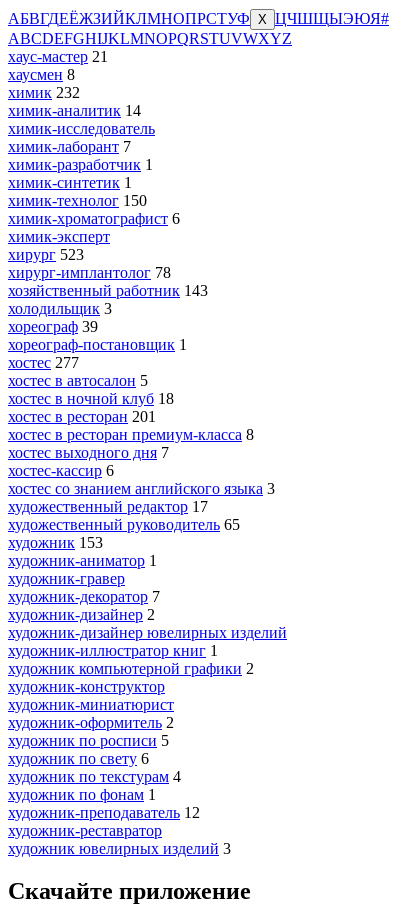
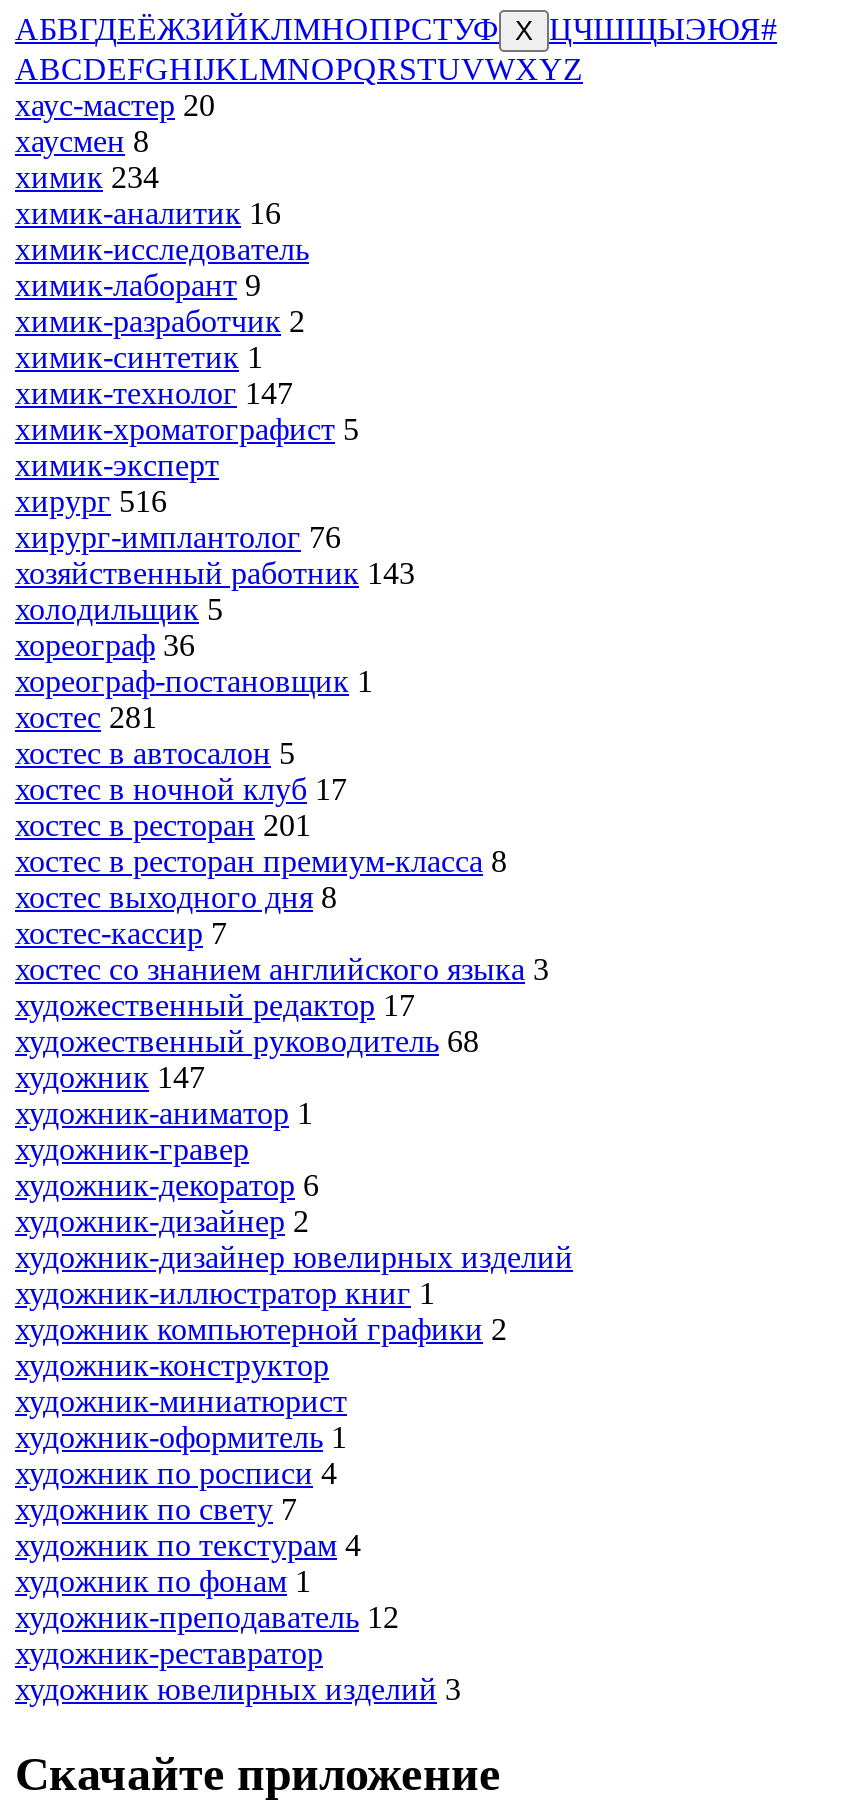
- хаус-мастер 21
+ хаус-мастер 20

- химик 232
+ химик 234

- химик-аналитик 14
+ химик-аналитик 16

- химик-лаборант 7
+ химик-лаборант 9

- химик-разработчик 1
+ химик-разработчик 2

- химик-технолог 150
+ химик-технолог 147

- химик-хроматографист 6
+ химик-хроматографист 5

- хирург 523
+ хирург 516

- хирург-имплантолог 78
+ хирург-имплантолог 76

- холодильщик 3
+ холодильщик 5

- хореограф 39
+ хореограф 36

- хостес 277
+ хостес 281

- хостес в ночной клуб 18
+ хостес в ночной клуб 17

- хостес выходного дня 7
+ хостес выходного дня 8

- хостес-кассир 6
+ хостес-кассир 7

- художественный руководитель 65
+ художественный руководитель 68

- художник 153
+ художник 147

- художник-декоратор 7
+ художник-декоратор 6

- художник-оформитель 2
+ художник-оформитель 1

- художник по росписи 5
+ художник по росписи 4

- художник по свету 6
+ художник по свету 7
